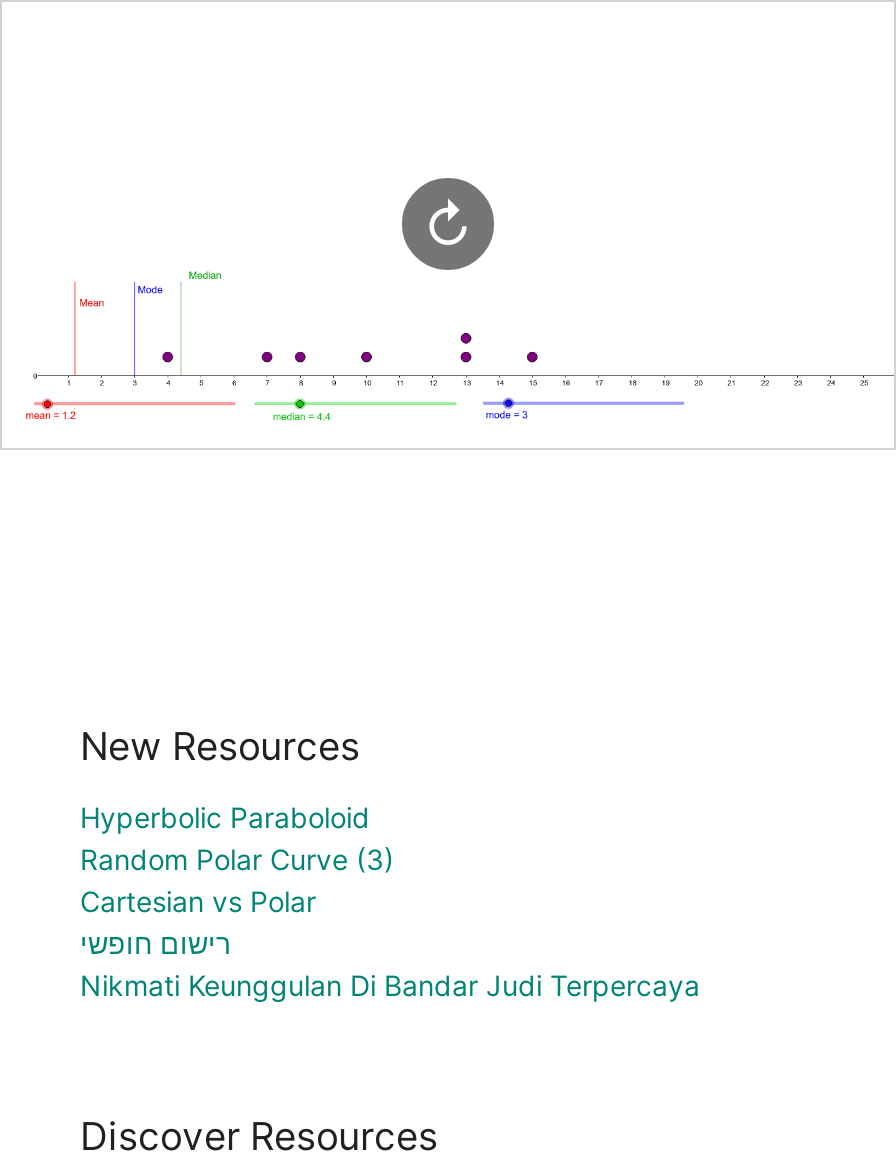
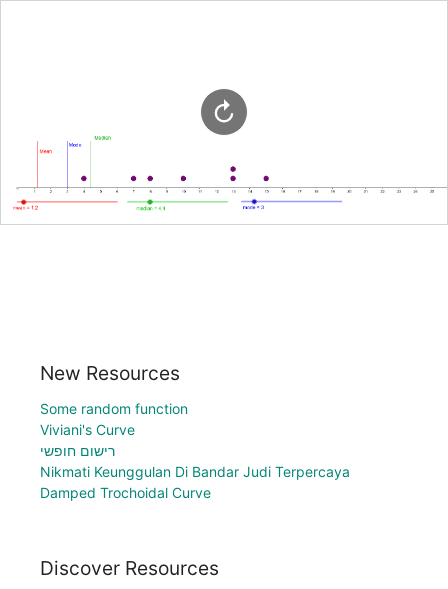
- Hyperbolic Paraboloid
- Random Polar Curve (3)
- Cartesian vs Polar
+ Some random function
+ Viviani's Curve

moved up: רישום חופשי | Nikmati Keunggulan Di Bandar Judi Terpercaya

+ Damped Trochoidal Curve
